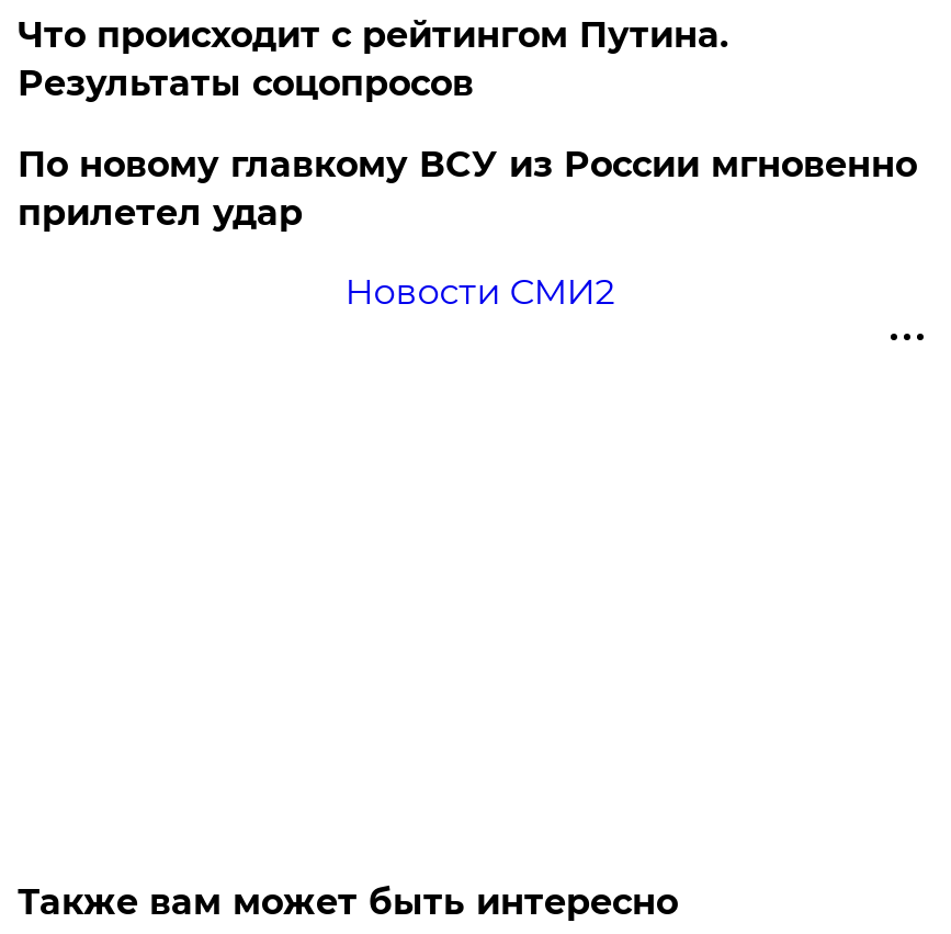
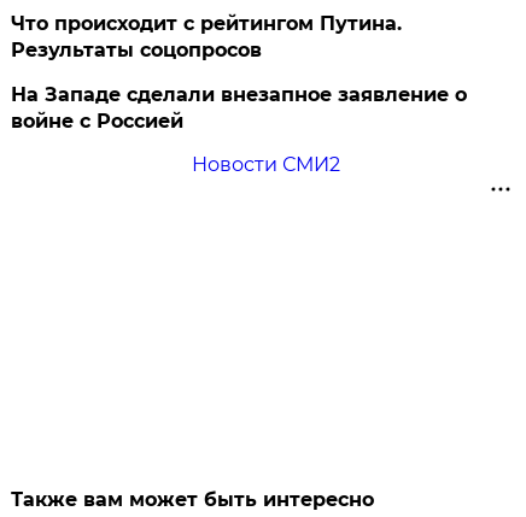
- По новому главкому ВСУ из России мгновенно
- прилетел удар
+ На Западе сделали внезапное заявление о
+ войне с Россией
